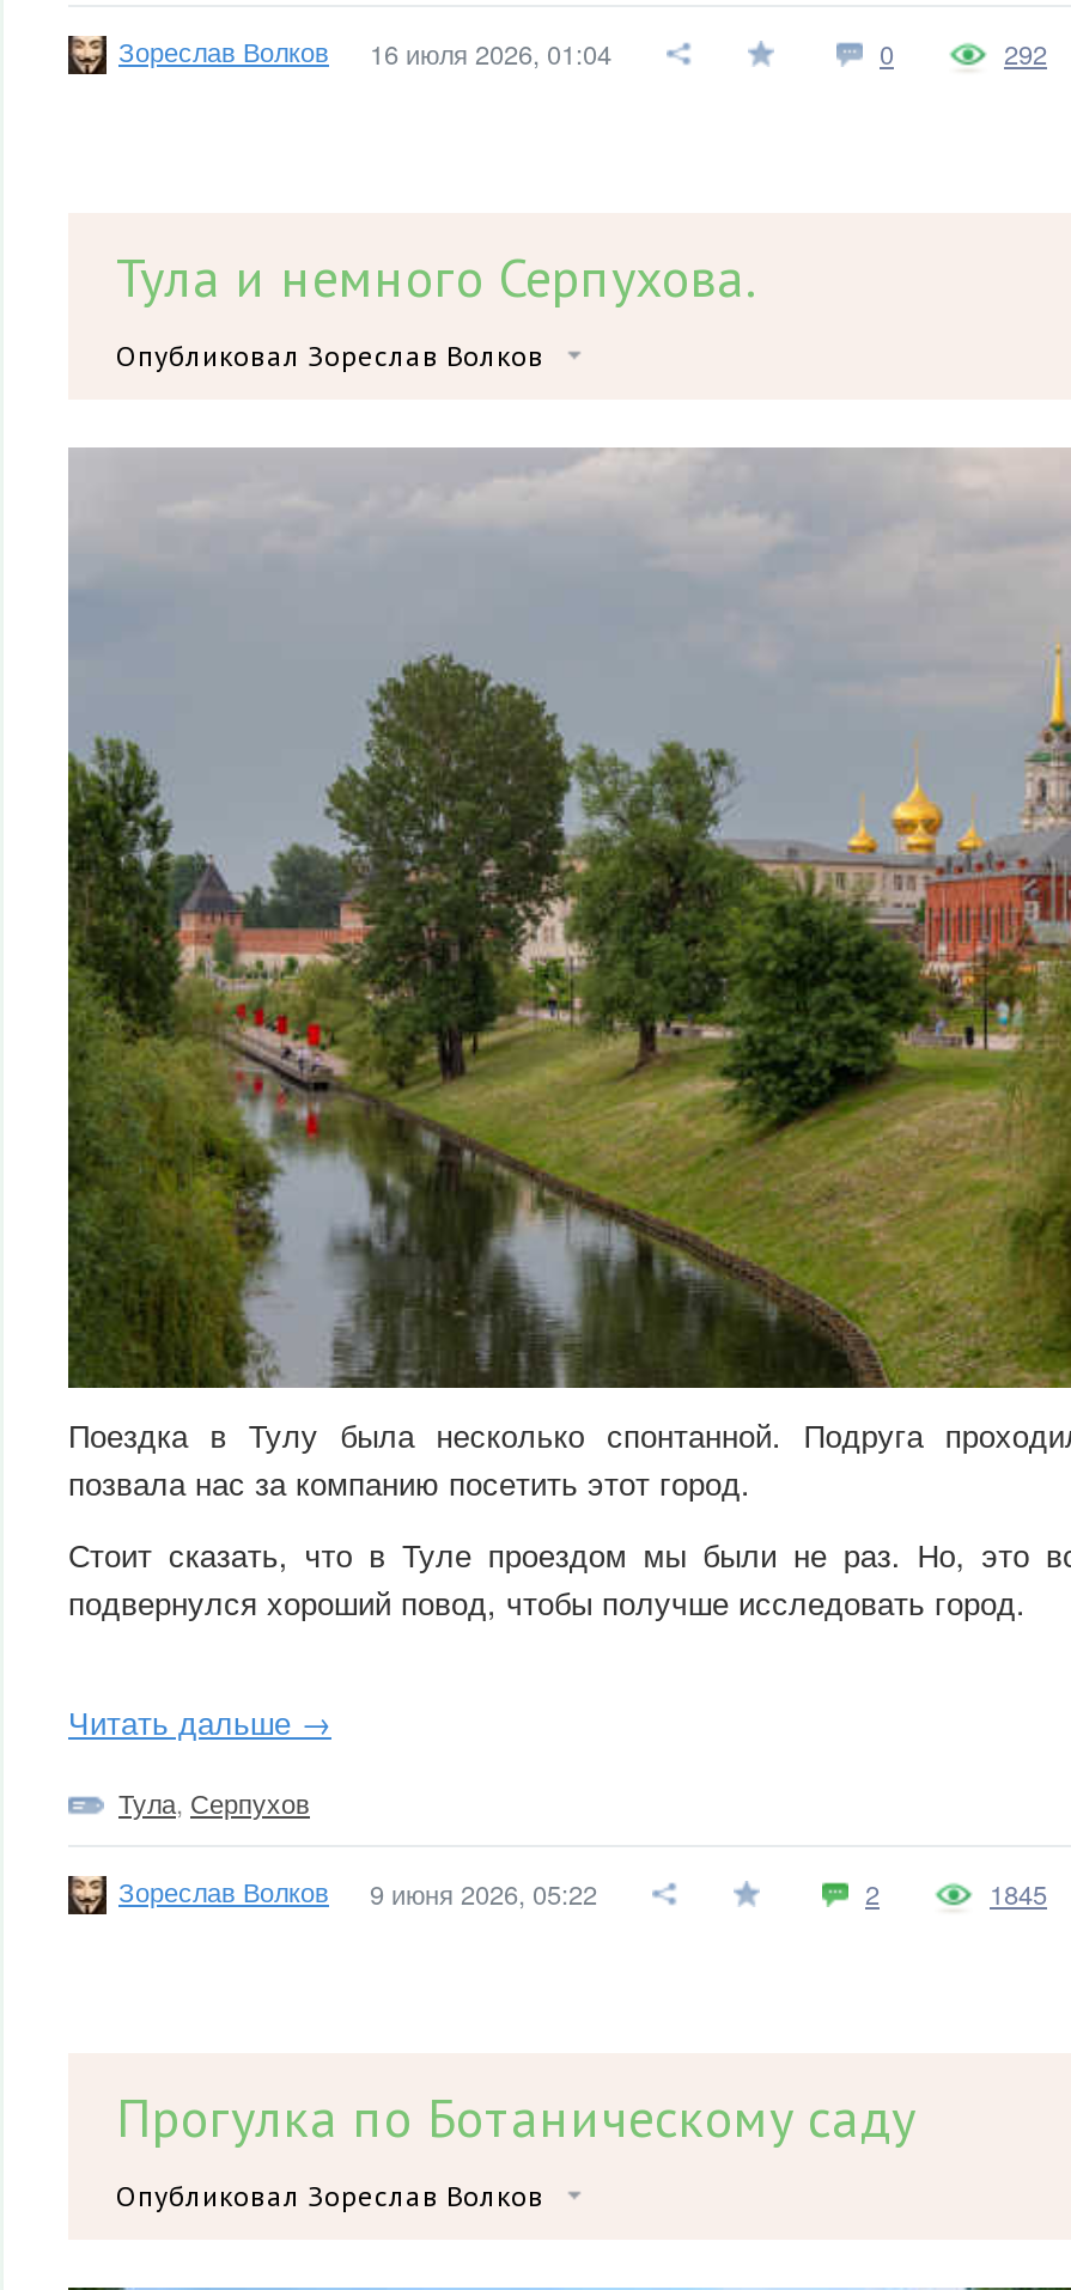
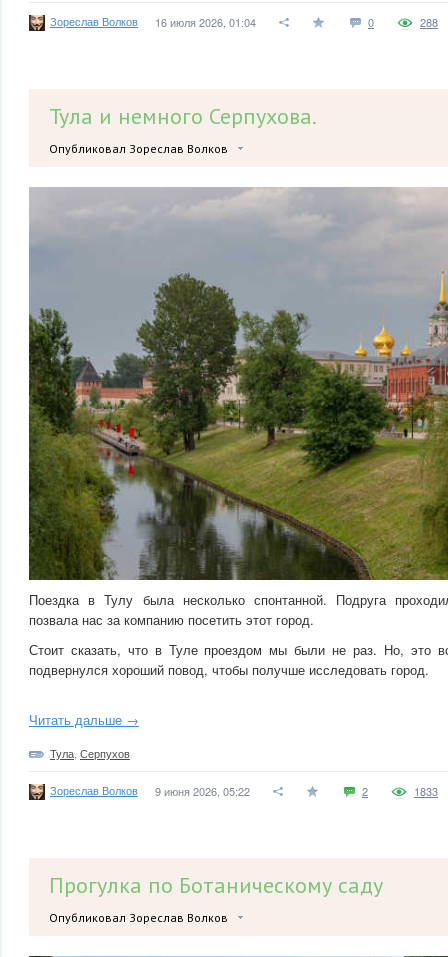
- 292
+ 288

- 1845
+ 1833
